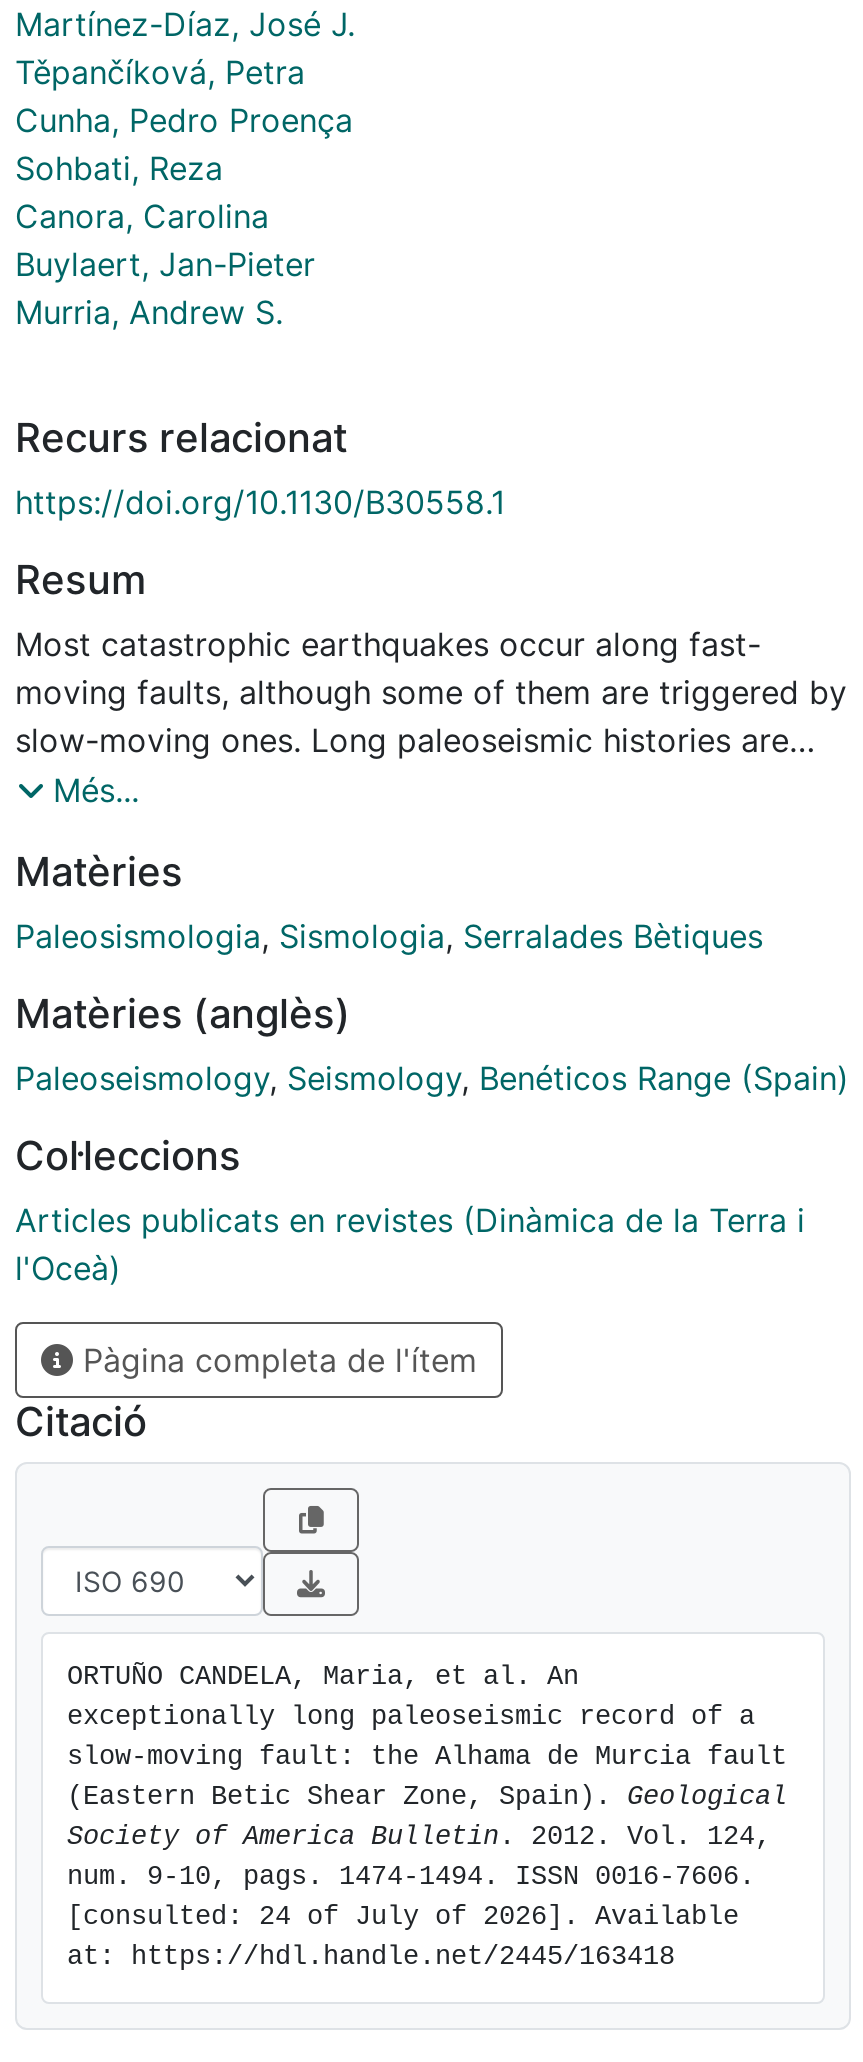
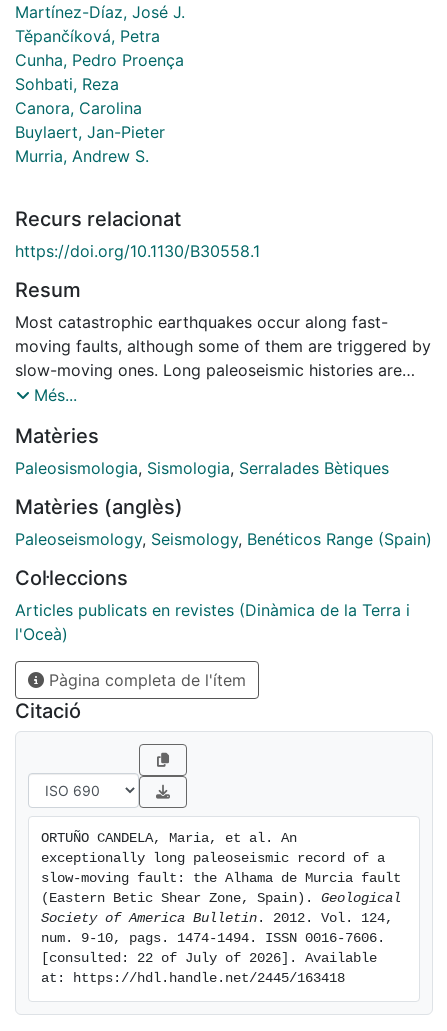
- [consulted: 24 of July of 2026]. Available
+ [consulted: 22 of July of 2026]. Available
